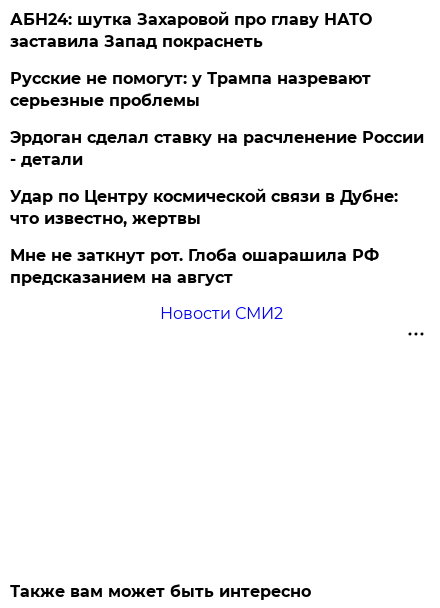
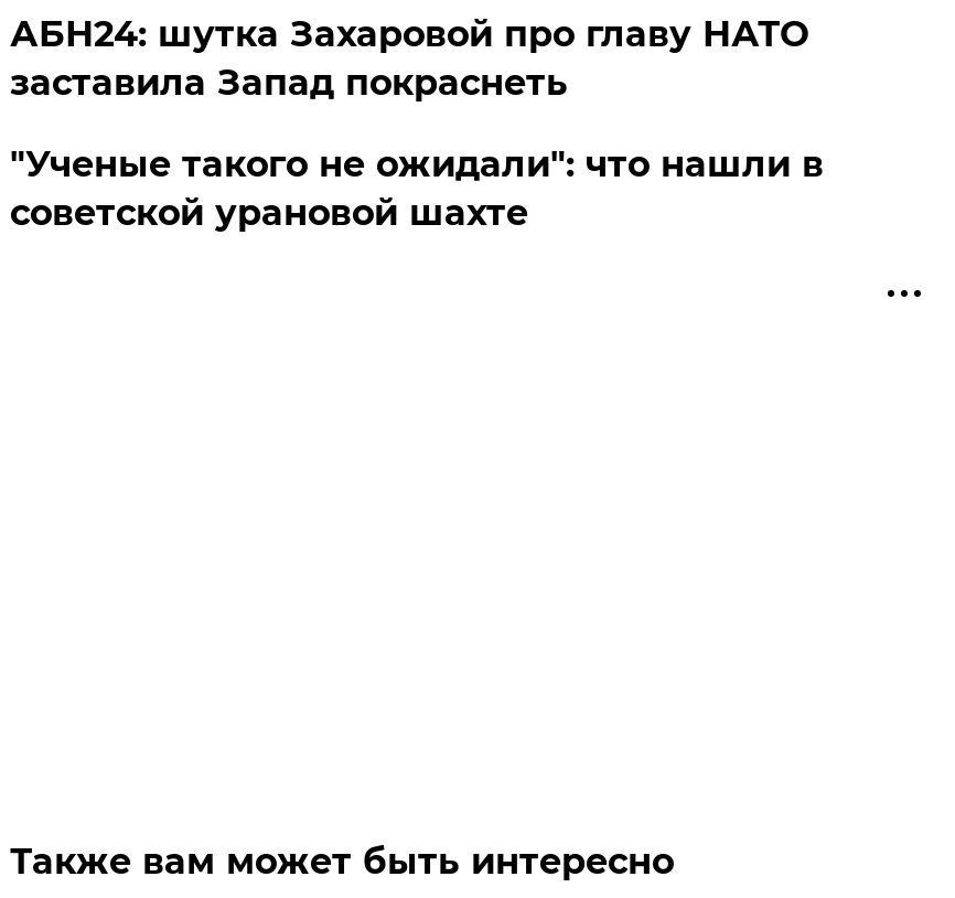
- Русские не помогут: у Трампа назревают
- серьезные проблемы
- Эрдоган сделал ставку на расчленение России
- - детали
- Удар по Центру космической связи в Дубне:
- что известно, жертвы
- Мне не заткнут рот. Глоба ошарашила РФ
- предсказанием на август
- Новости СМИ2
+ "Ученые такого не ожидали": что нашли в
+ советской урановой шахте
